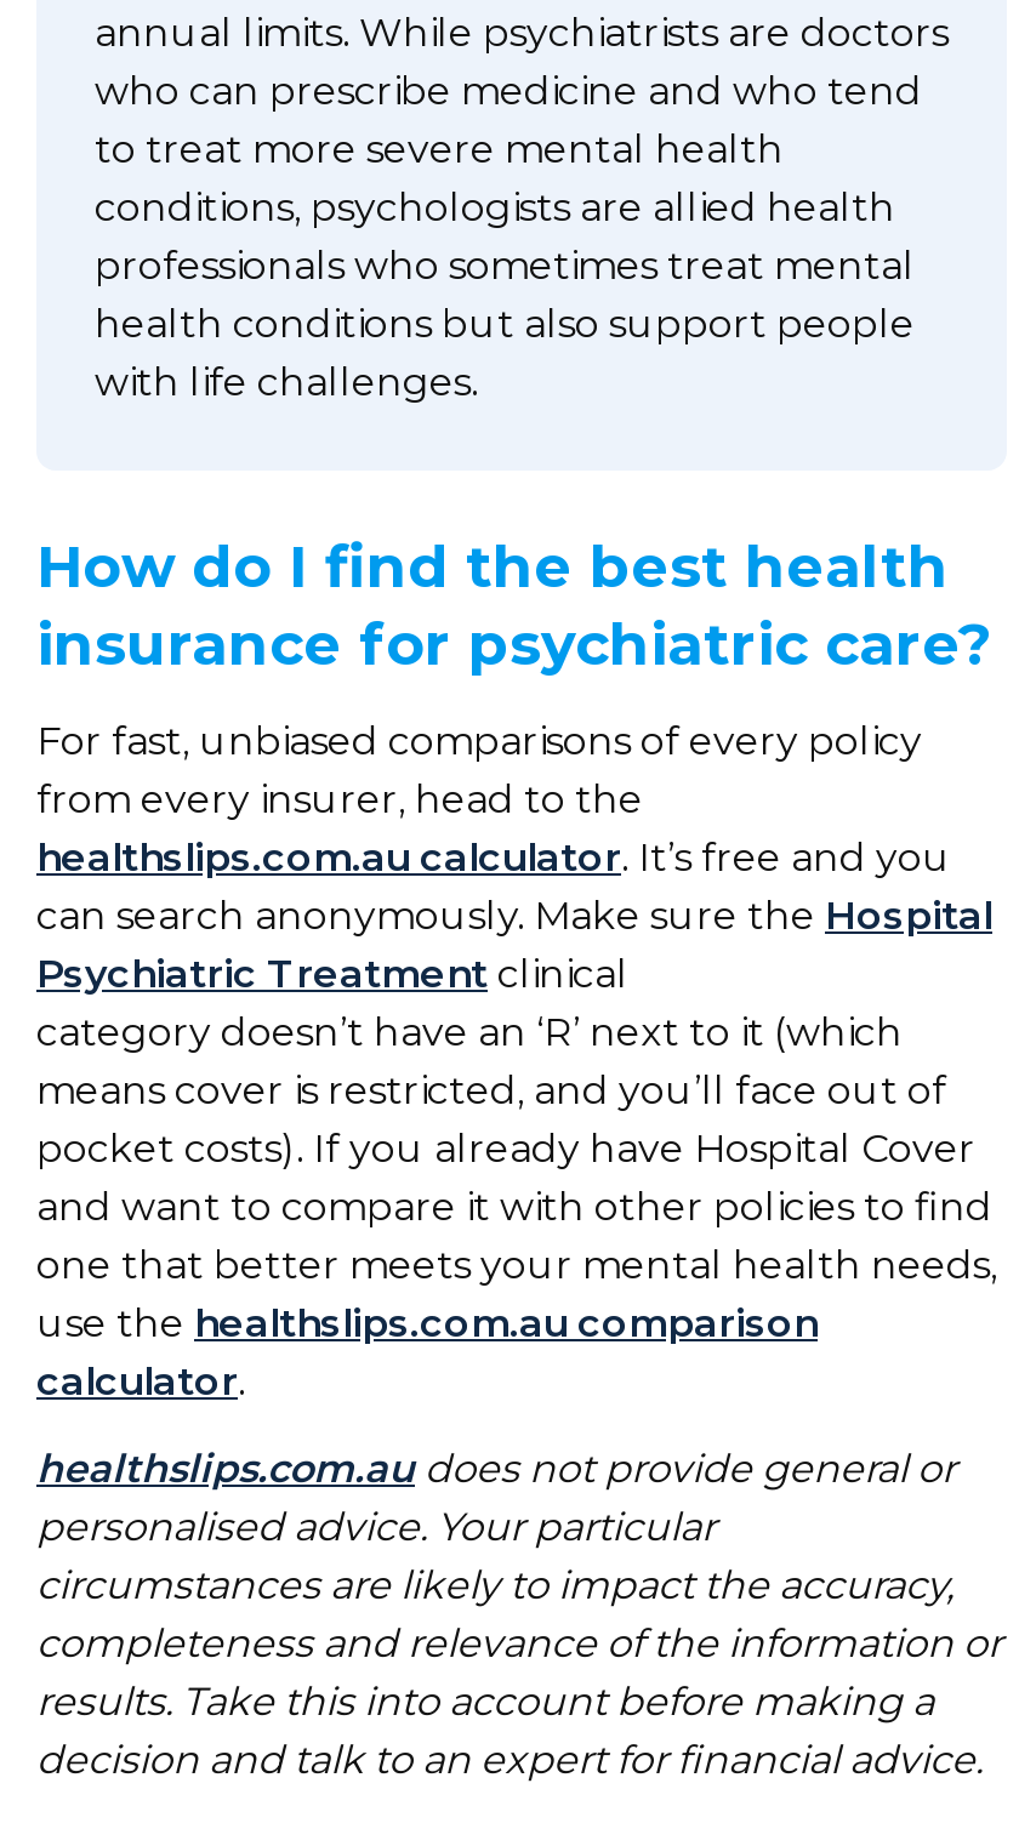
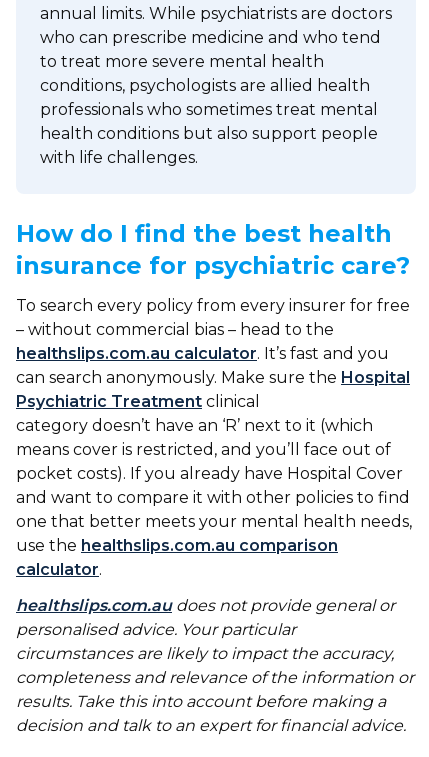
- For fast, unbiased comparisons of every policy
- from every insurer, head to the
- healthslips.com.au calculator. It’s free and you
+ To search every policy from every insurer for free
+ – without commercial bias – head to the
+ healthslips.com.au calculator. It’s fast and you
